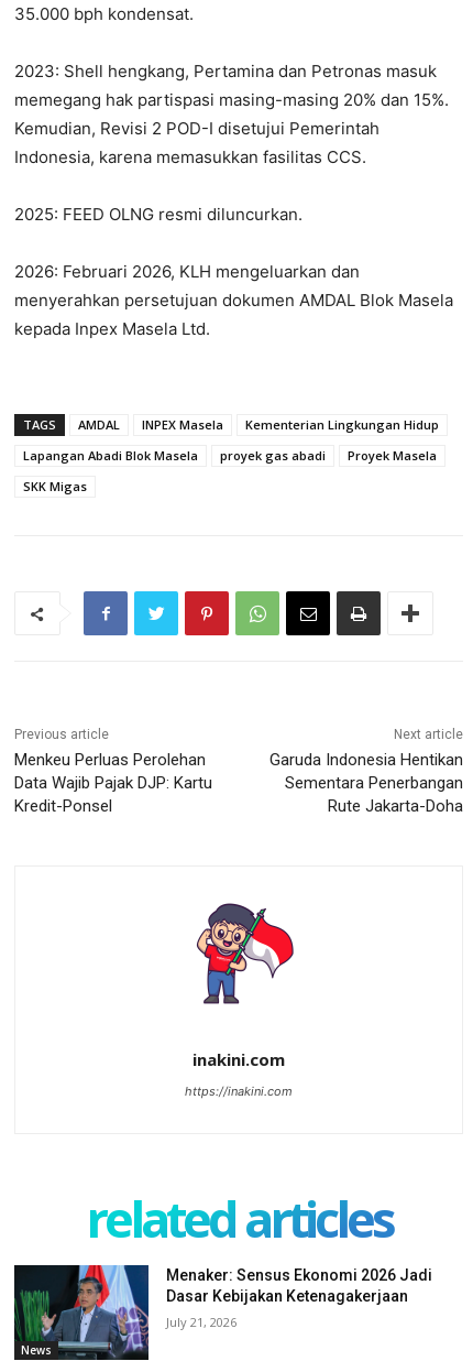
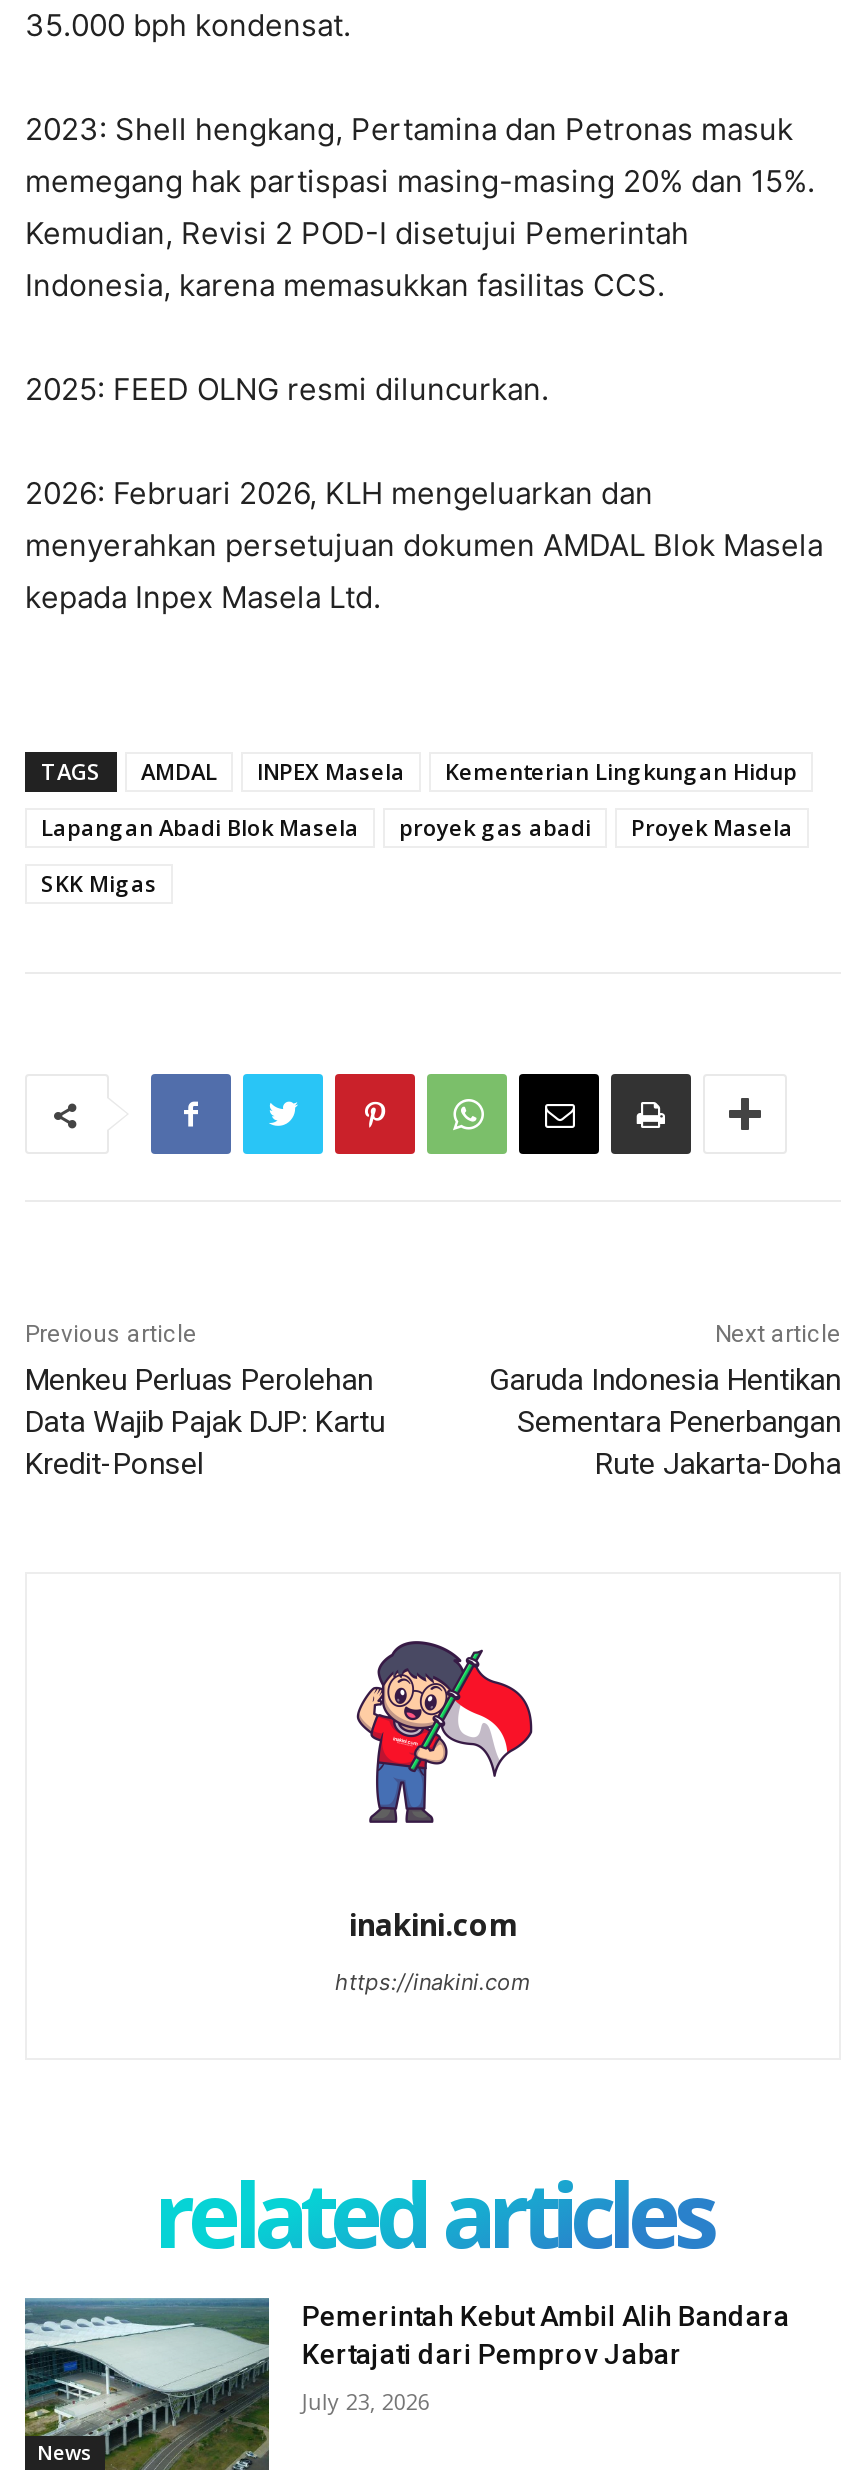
- [image]
- Menaker: Sensus Ekonomi 2026 Jadi
- Dasar Kebijakan Ketenagakerjaan
+ [image]
+ Pemerintah Kebut Ambil Alih Bandara
+ Kertajati dari Pemprov Jabar

- July 21, 2026
+ July 23, 2026
